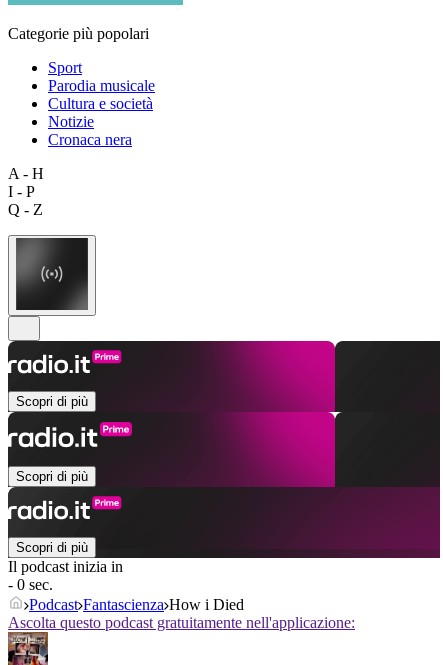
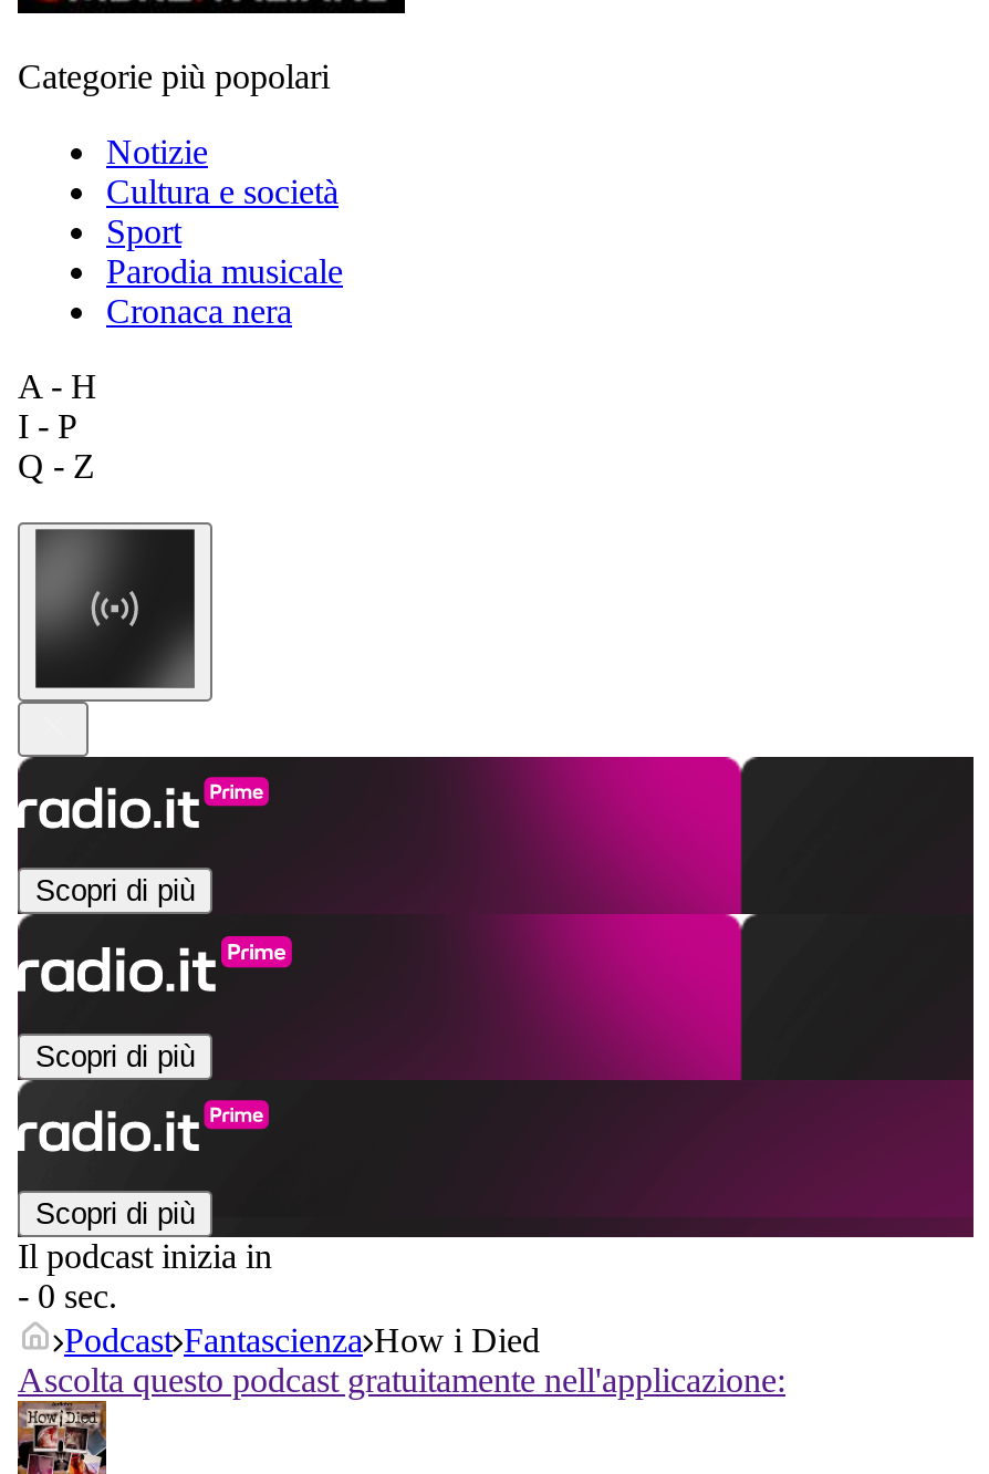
moved down: Sport | Parodia musicale

moved up: Cultura e società | Notizie
